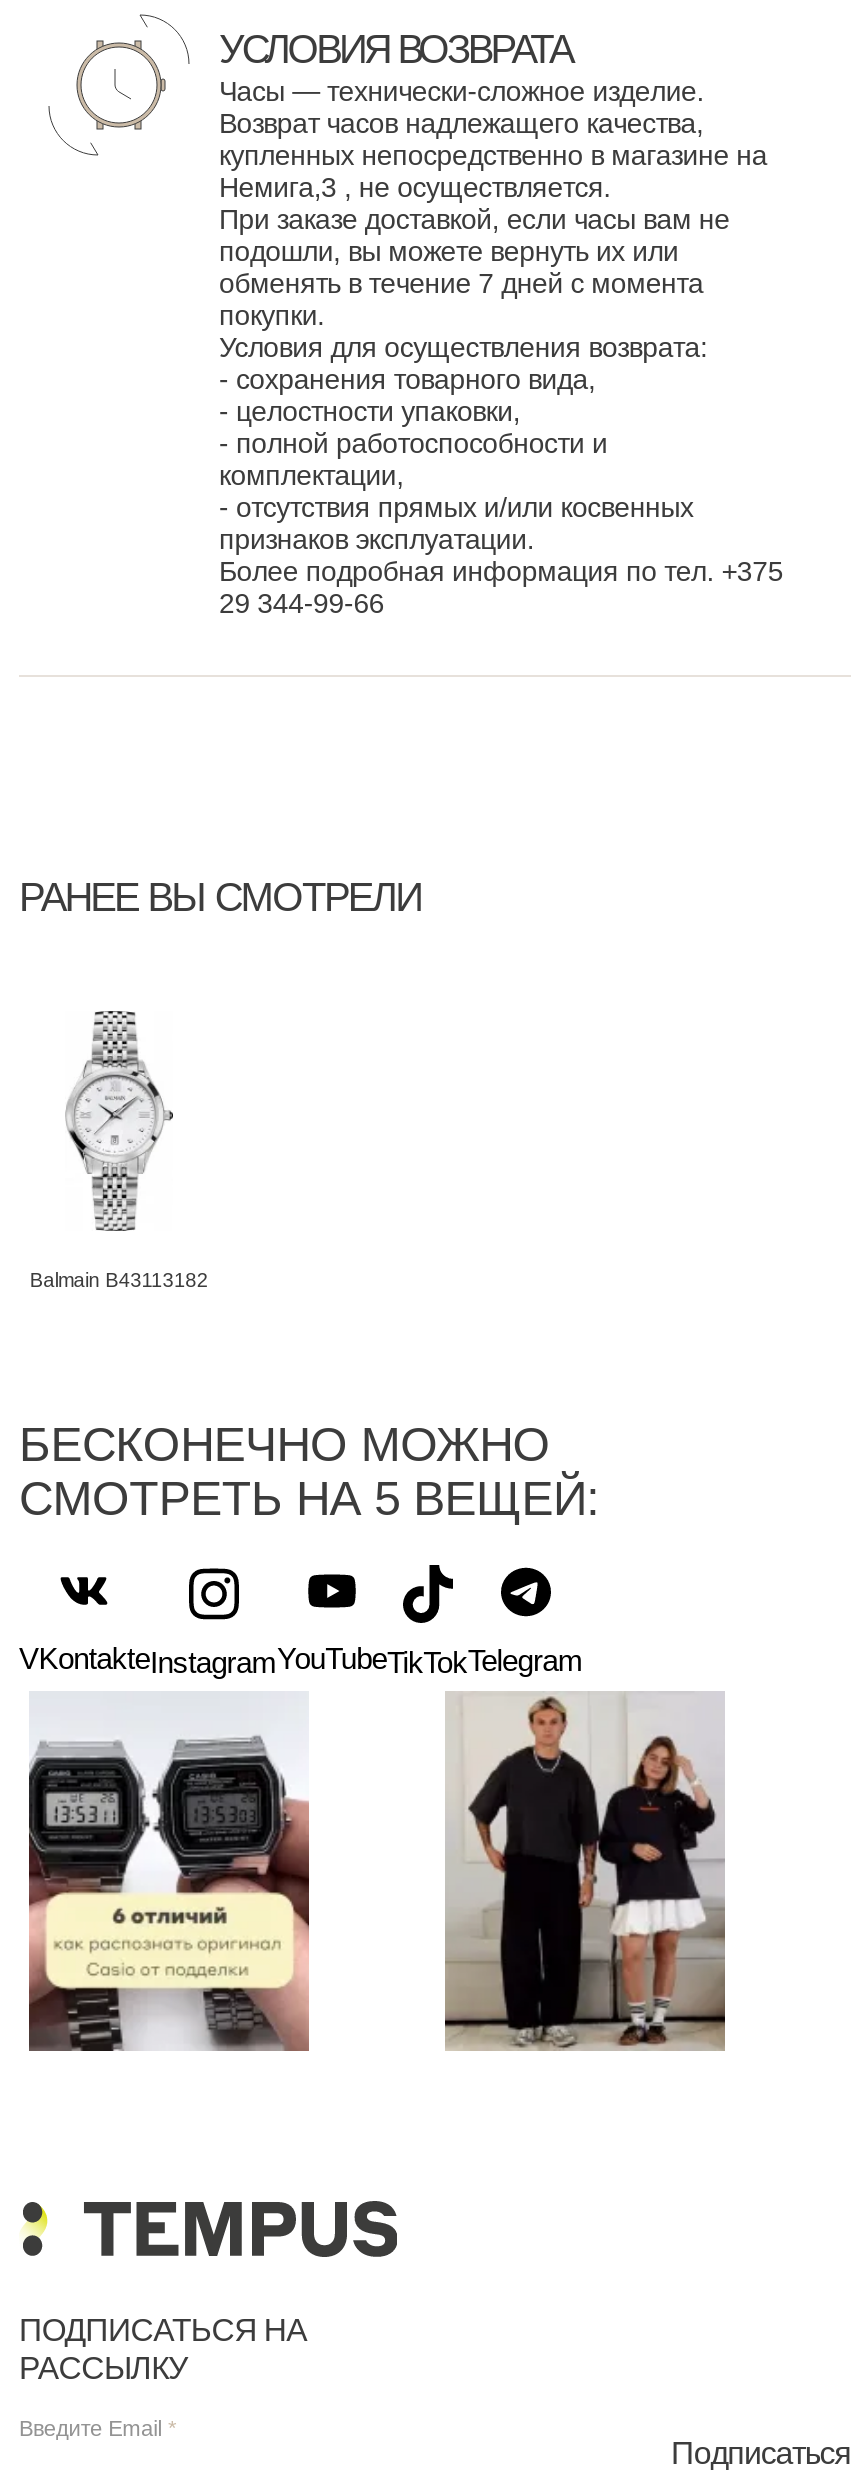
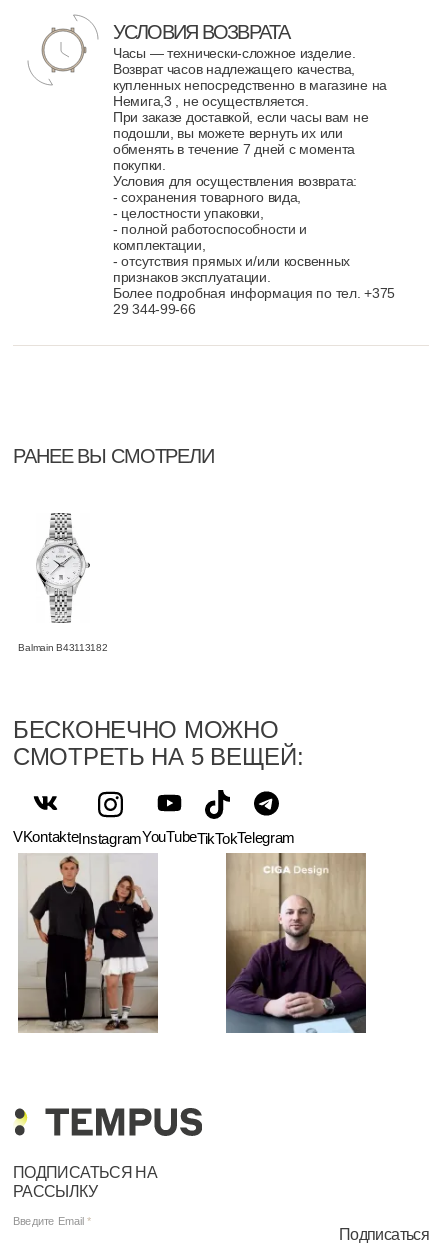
- [image]
+ [image]

- [image]
+ [image]
